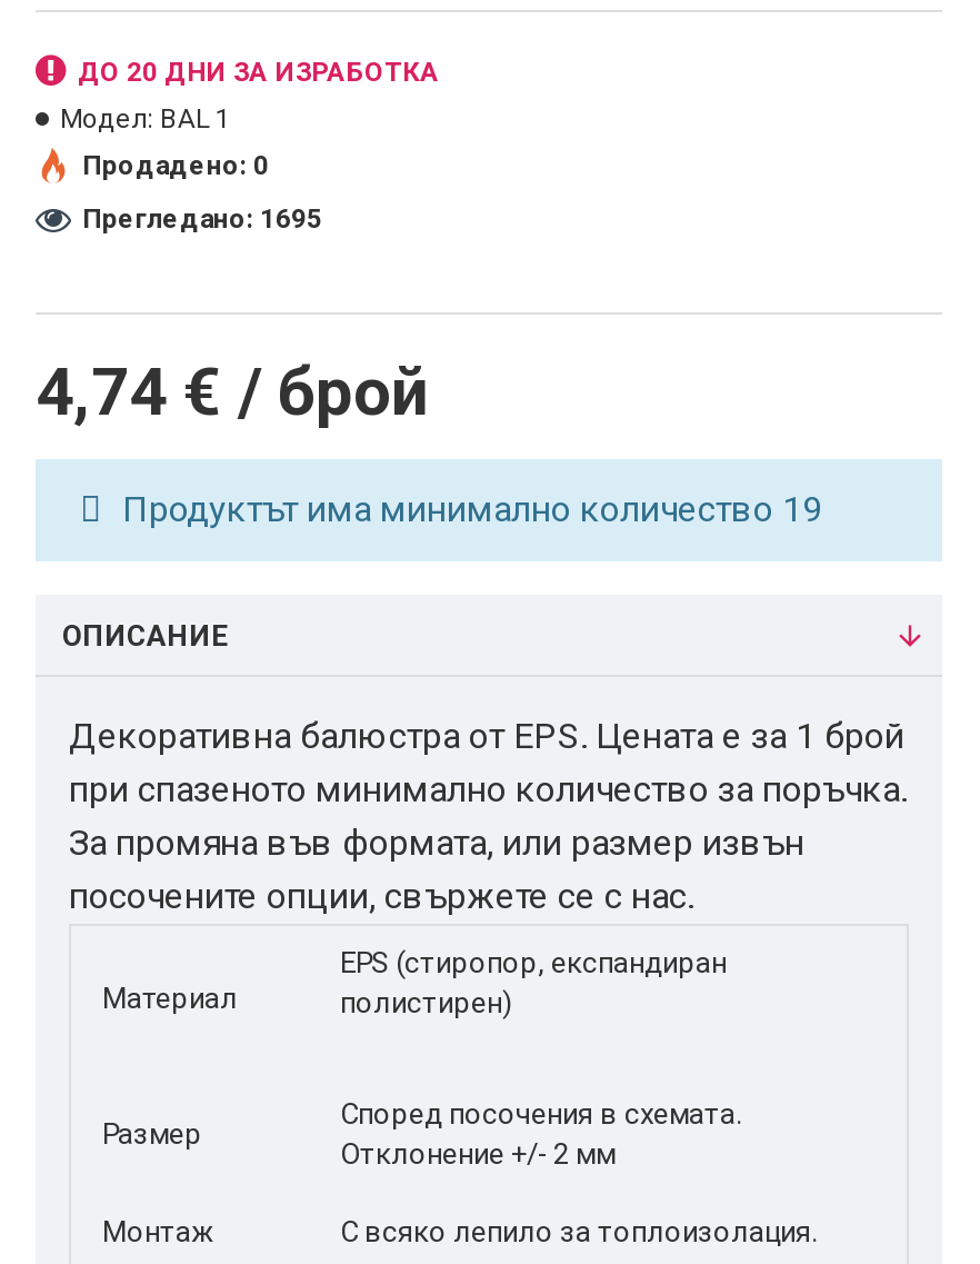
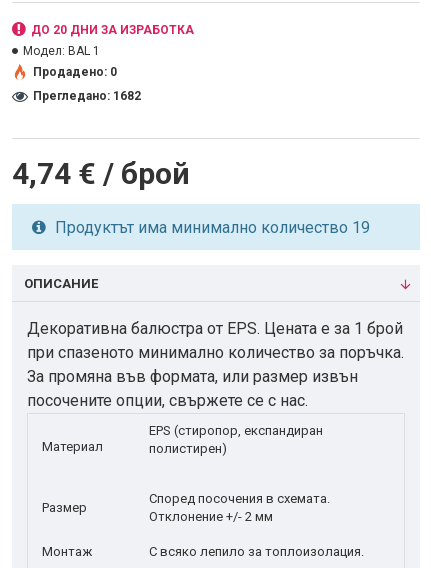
- Прегледано: 1695
+ Прегледано: 1682
